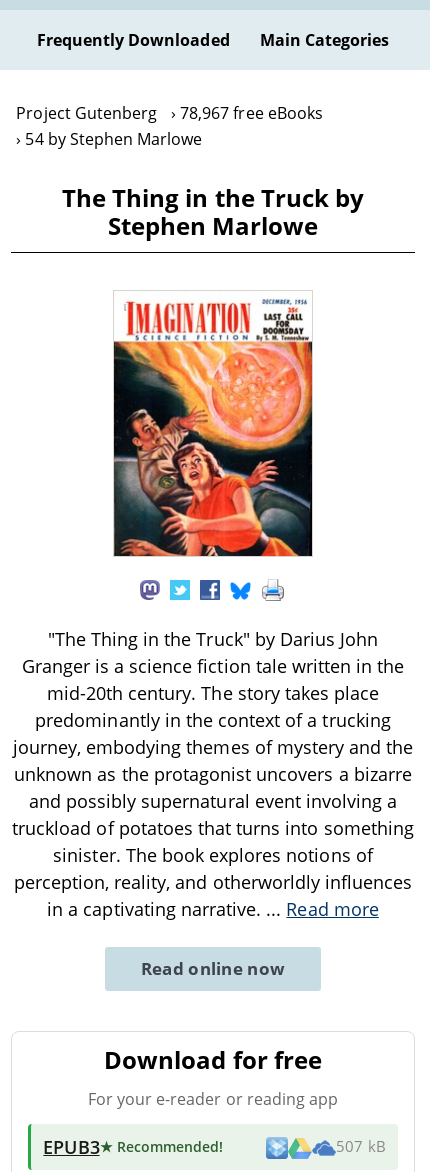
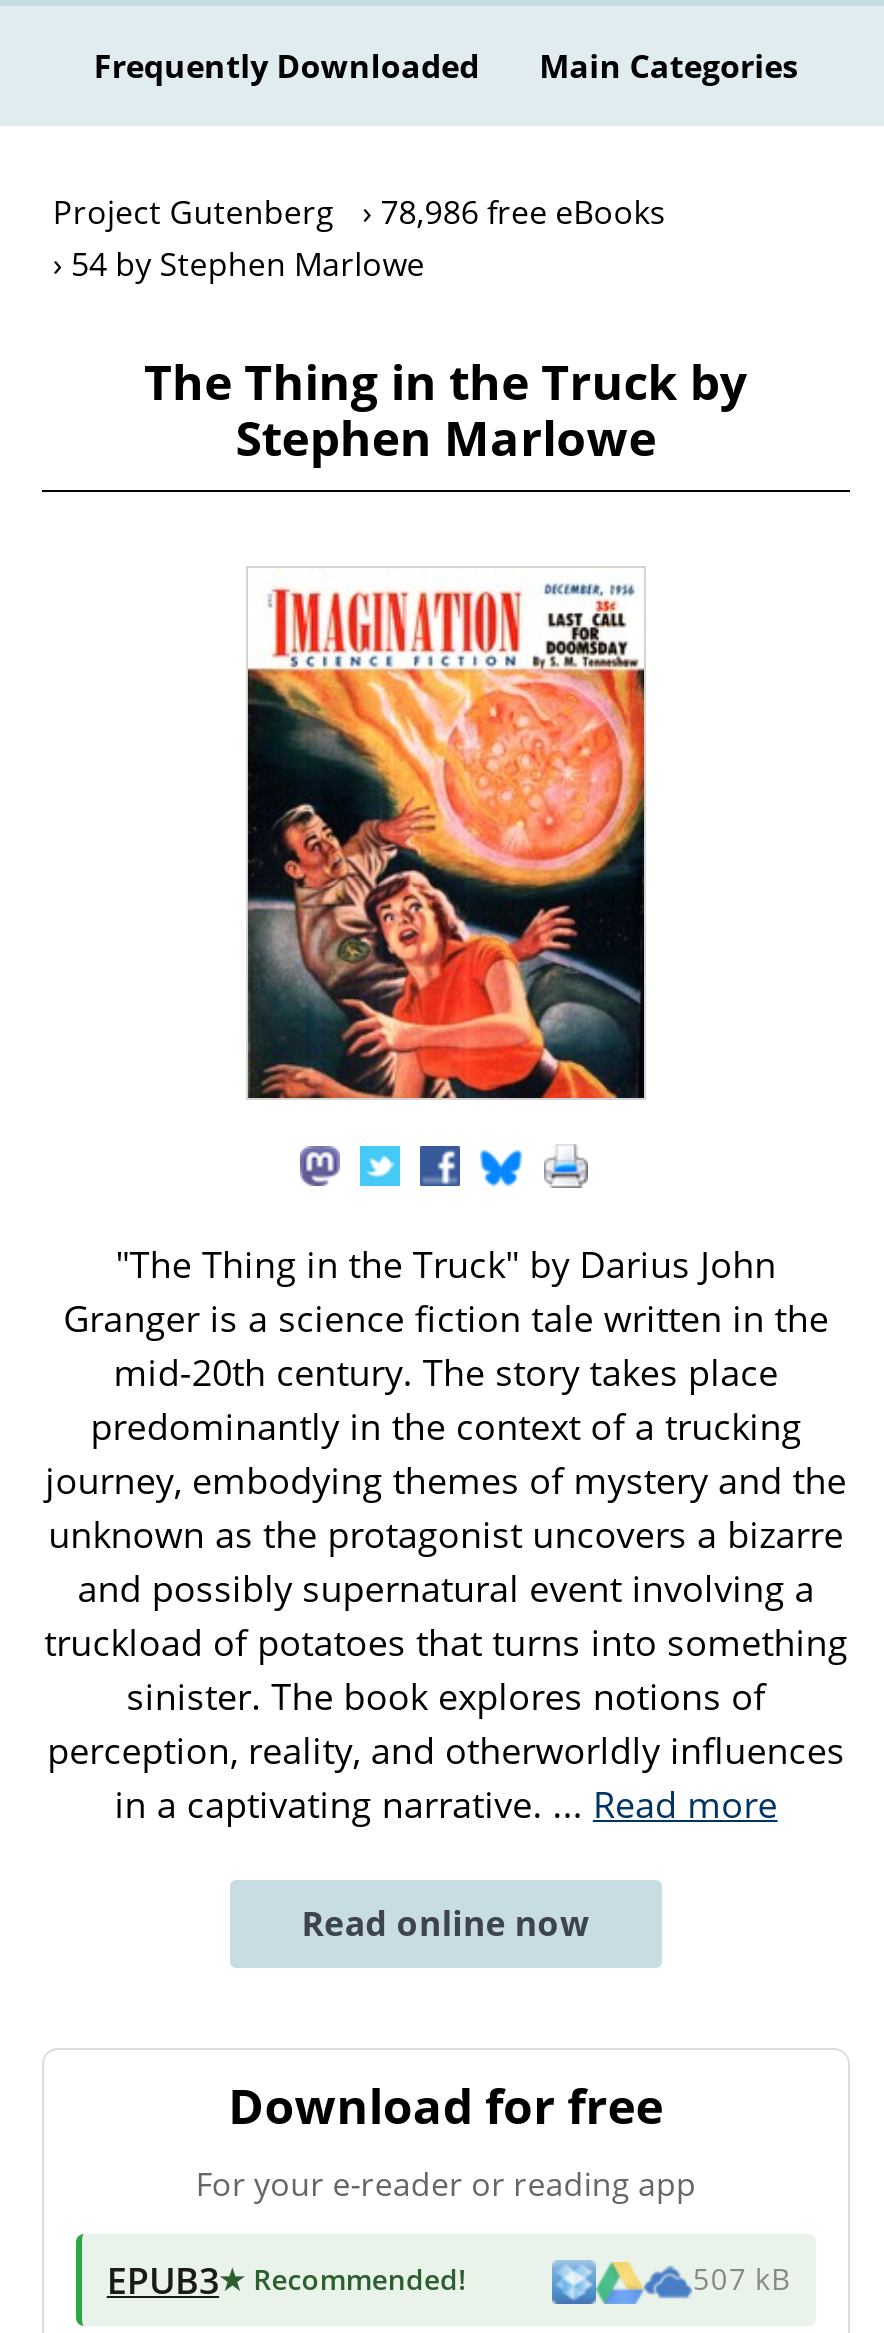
- Project Gutenberg 78,967 free eBooks
+ Project Gutenberg 78,986 free eBooks
